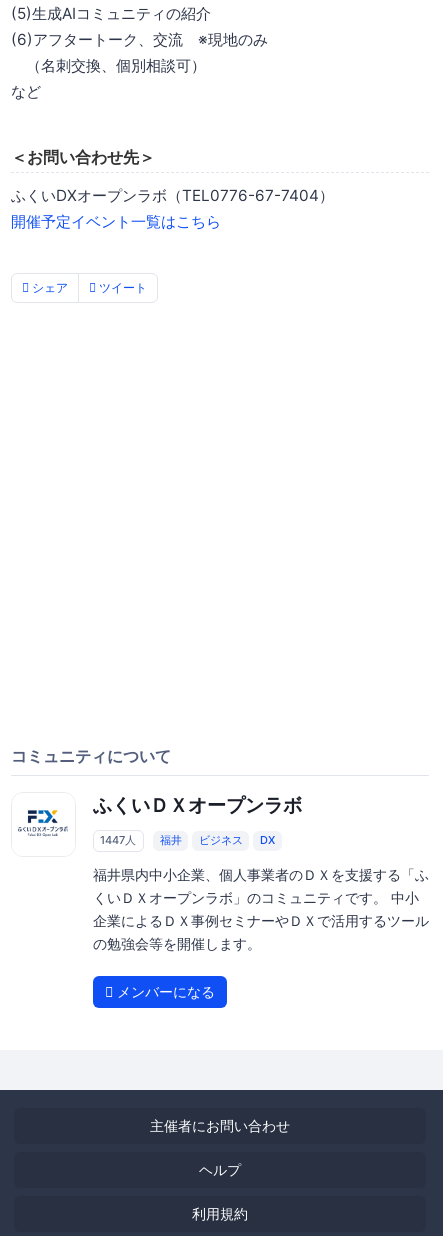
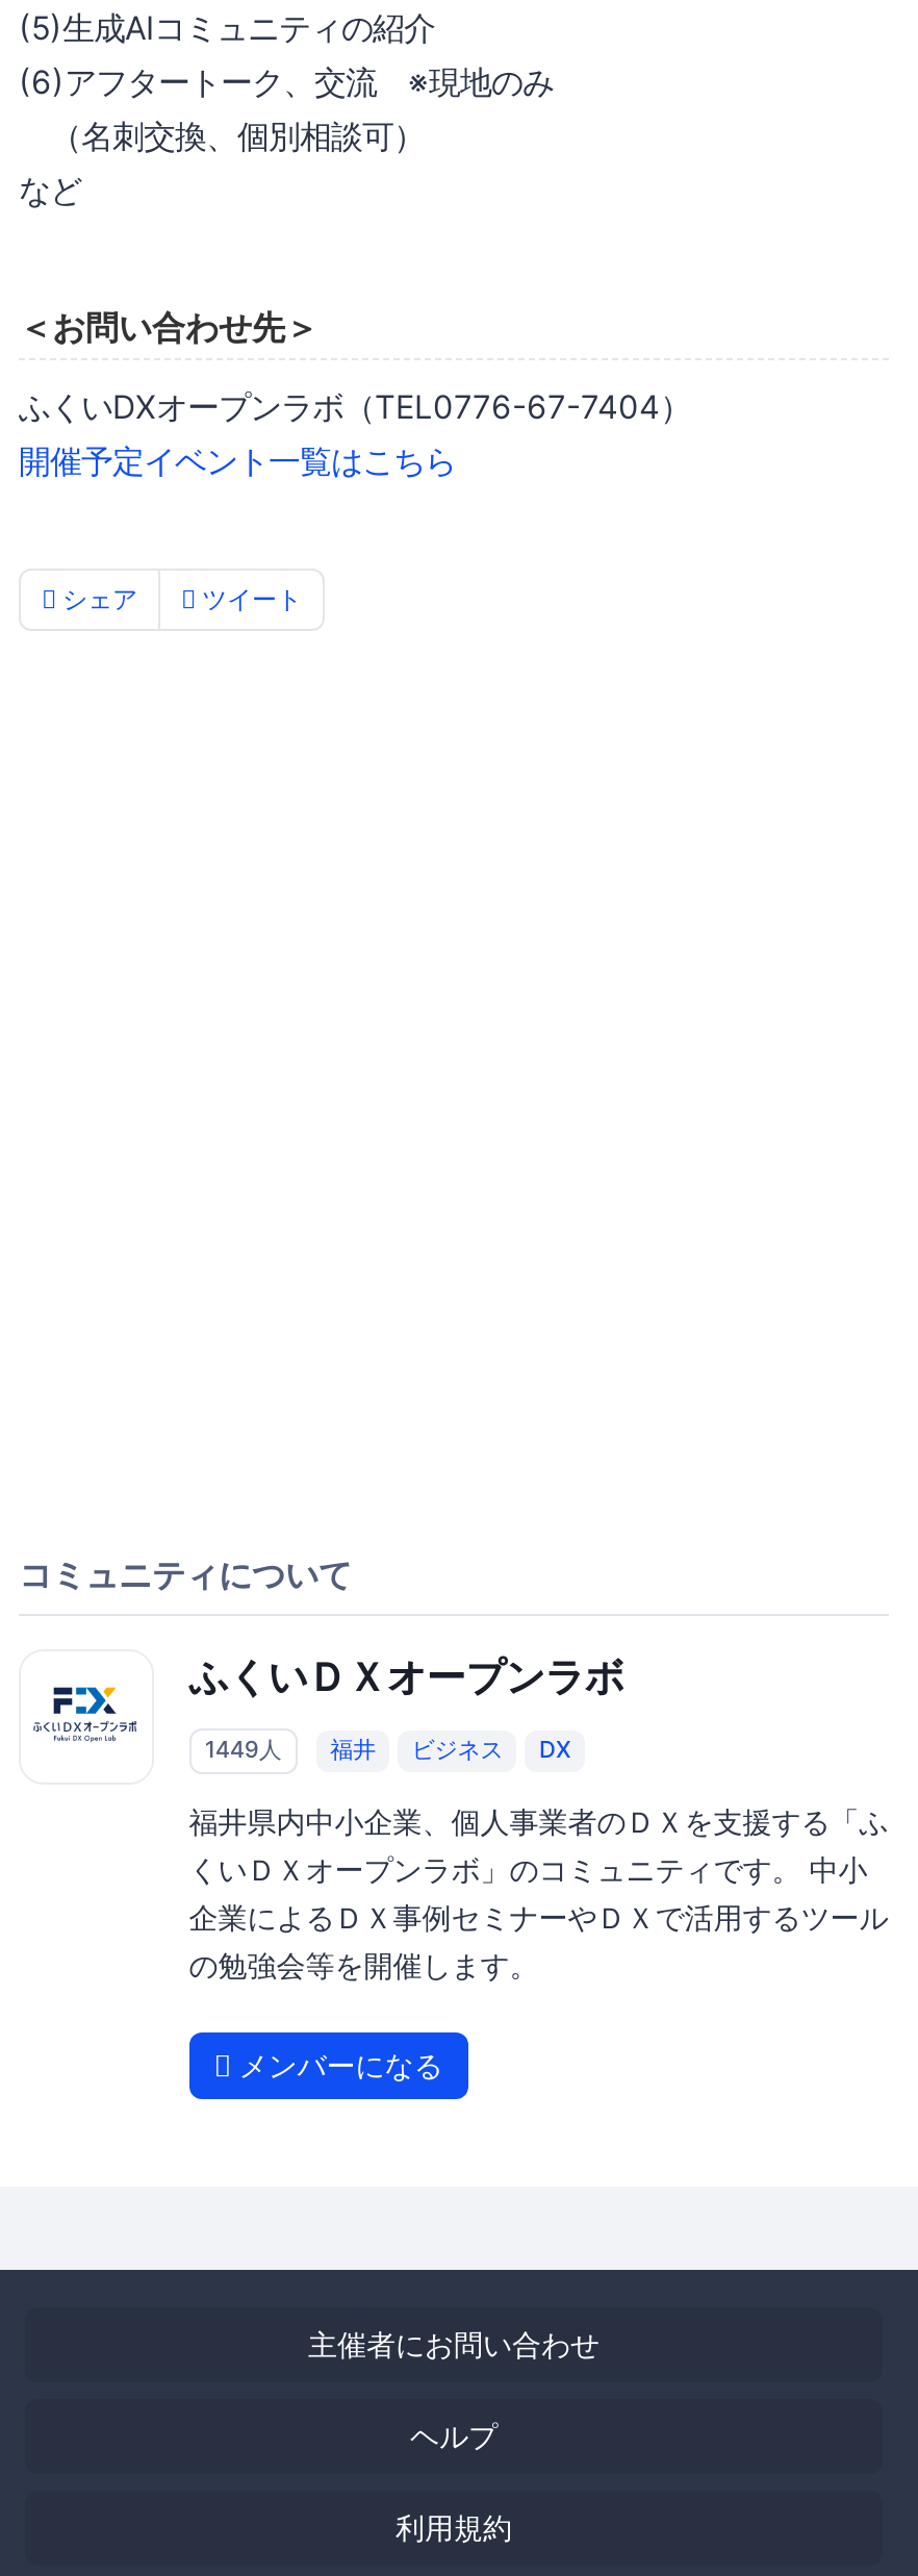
- 1447人 福井 ビジネス DX
+ 1449人 福井 ビジネス DX
